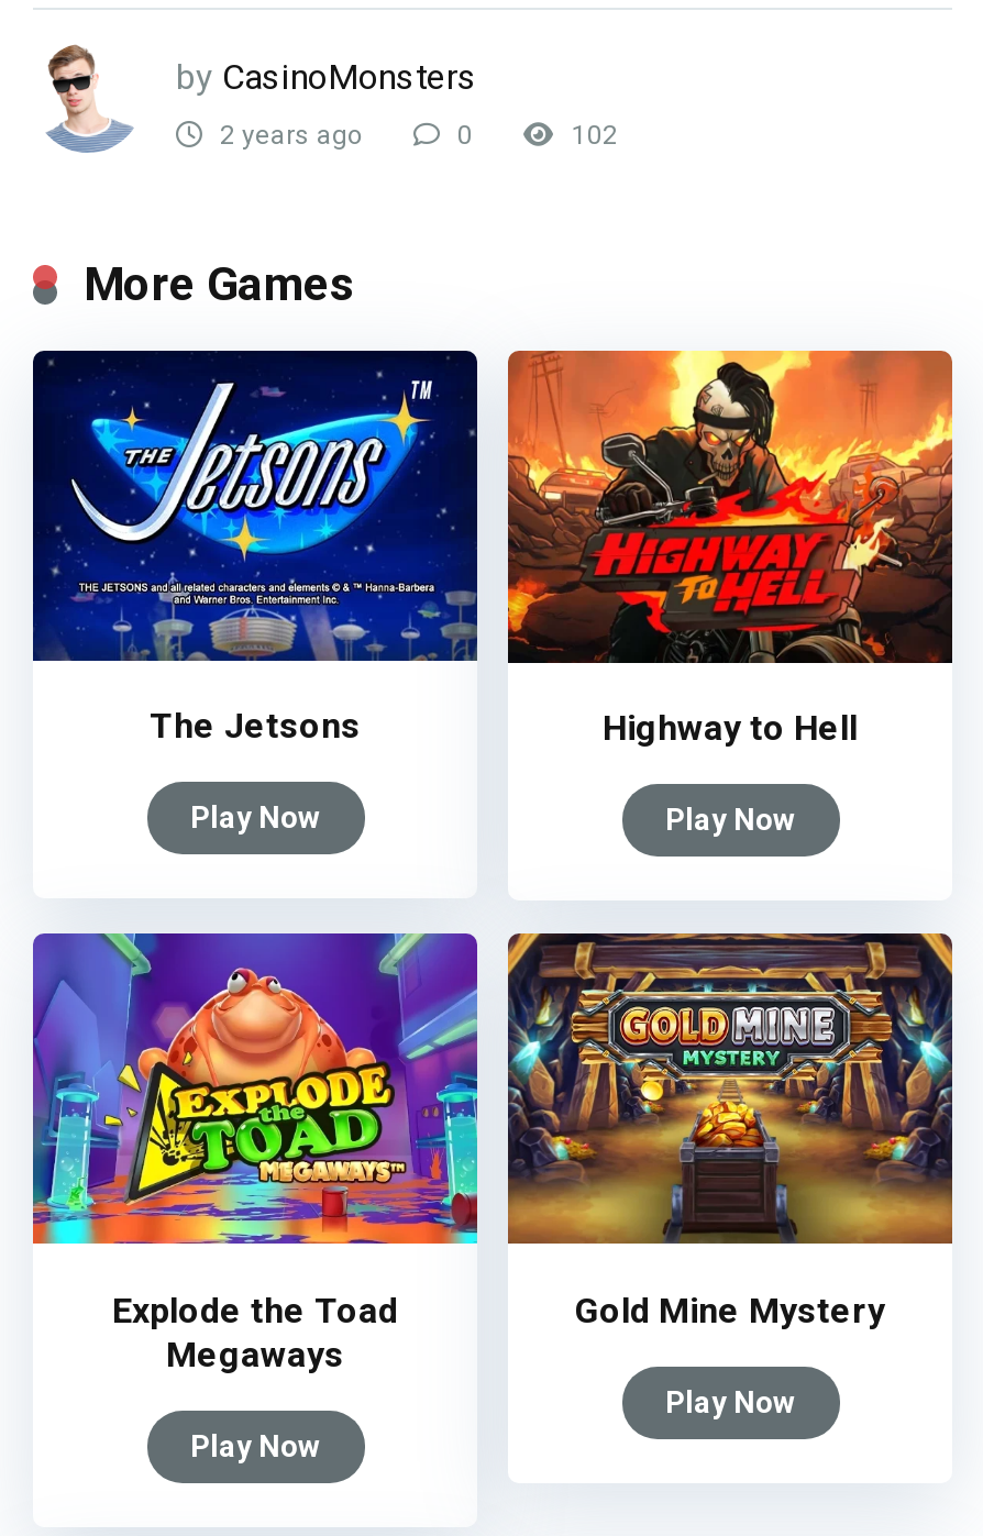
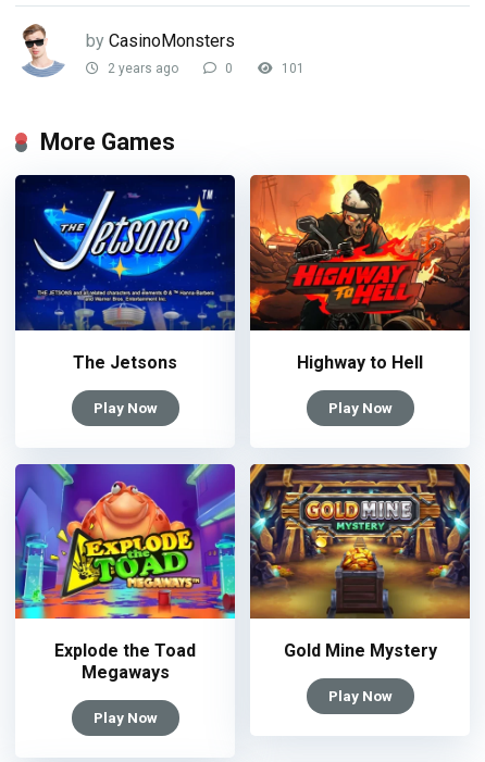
- 102
+ 101
